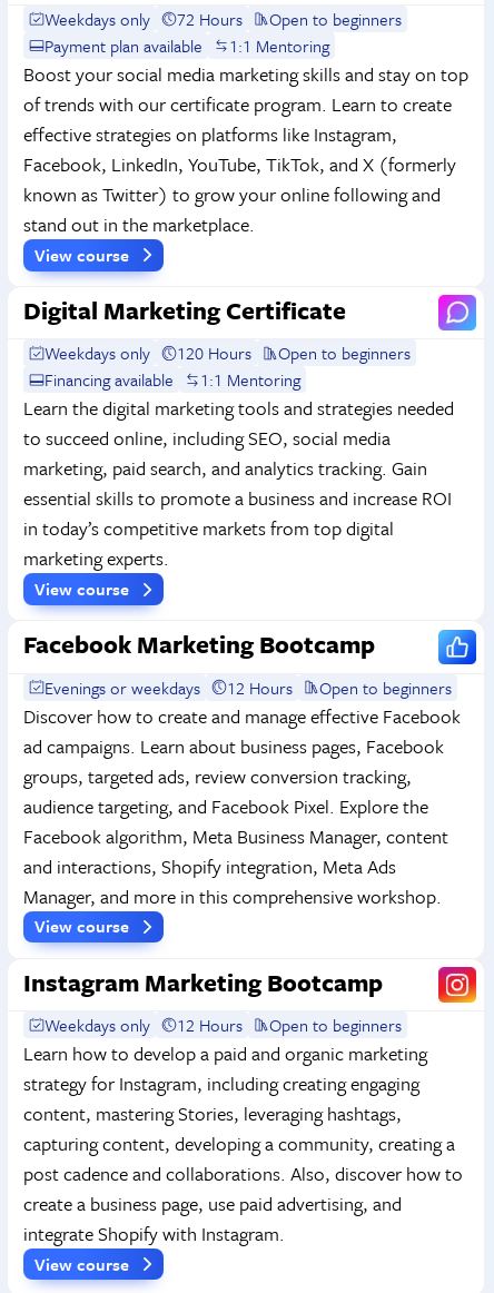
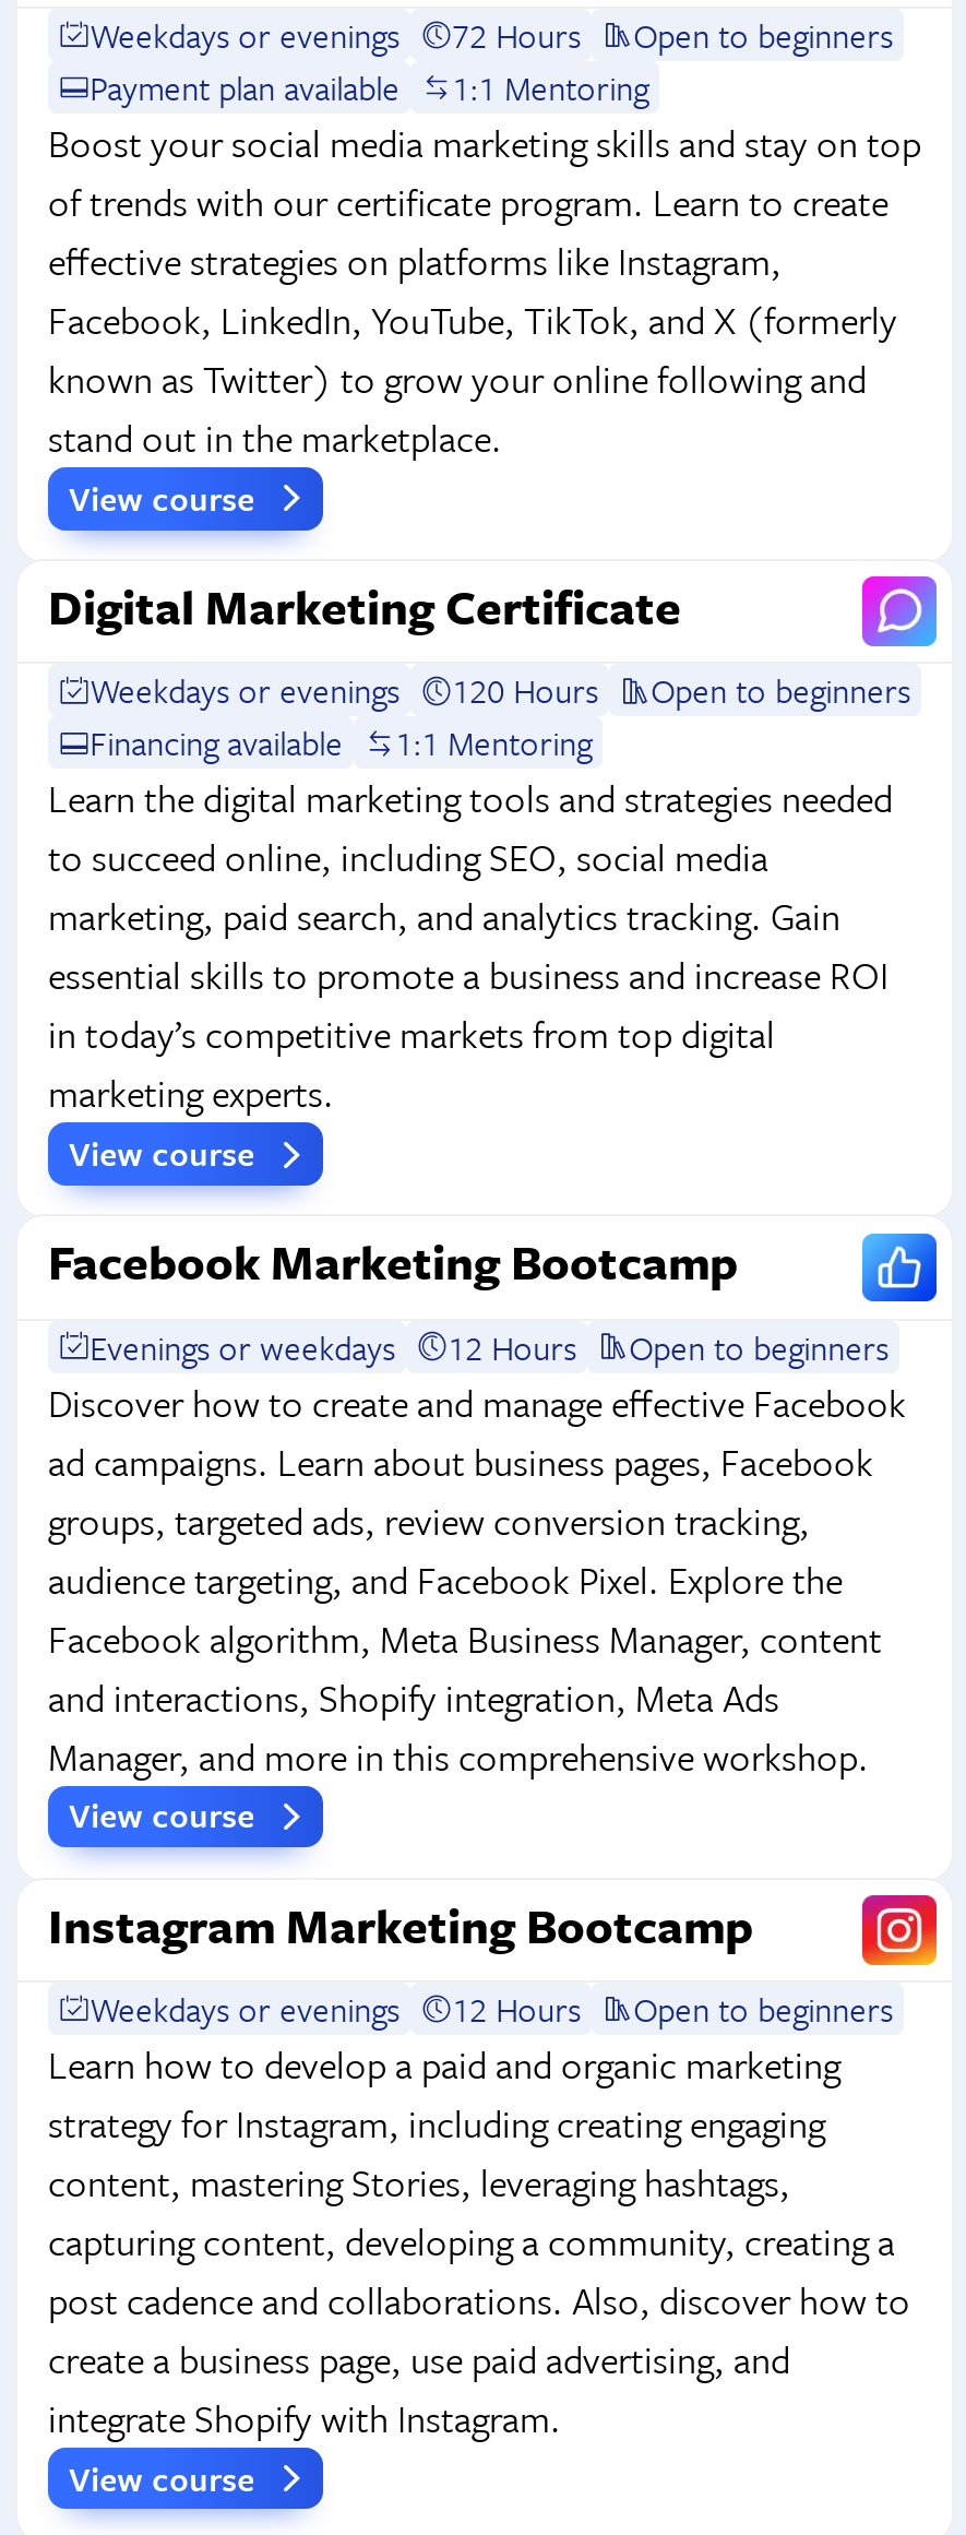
- Weekdays only
+ Weekdays or evenings

- Weekdays only
+ Weekdays or evenings

- Weekdays only
+ Weekdays or evenings
